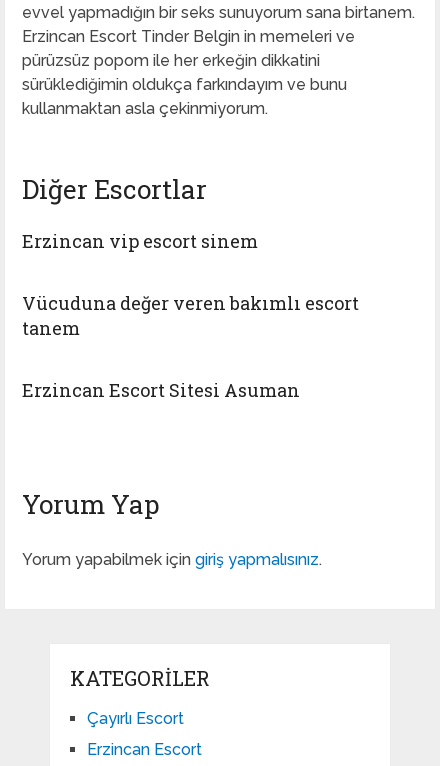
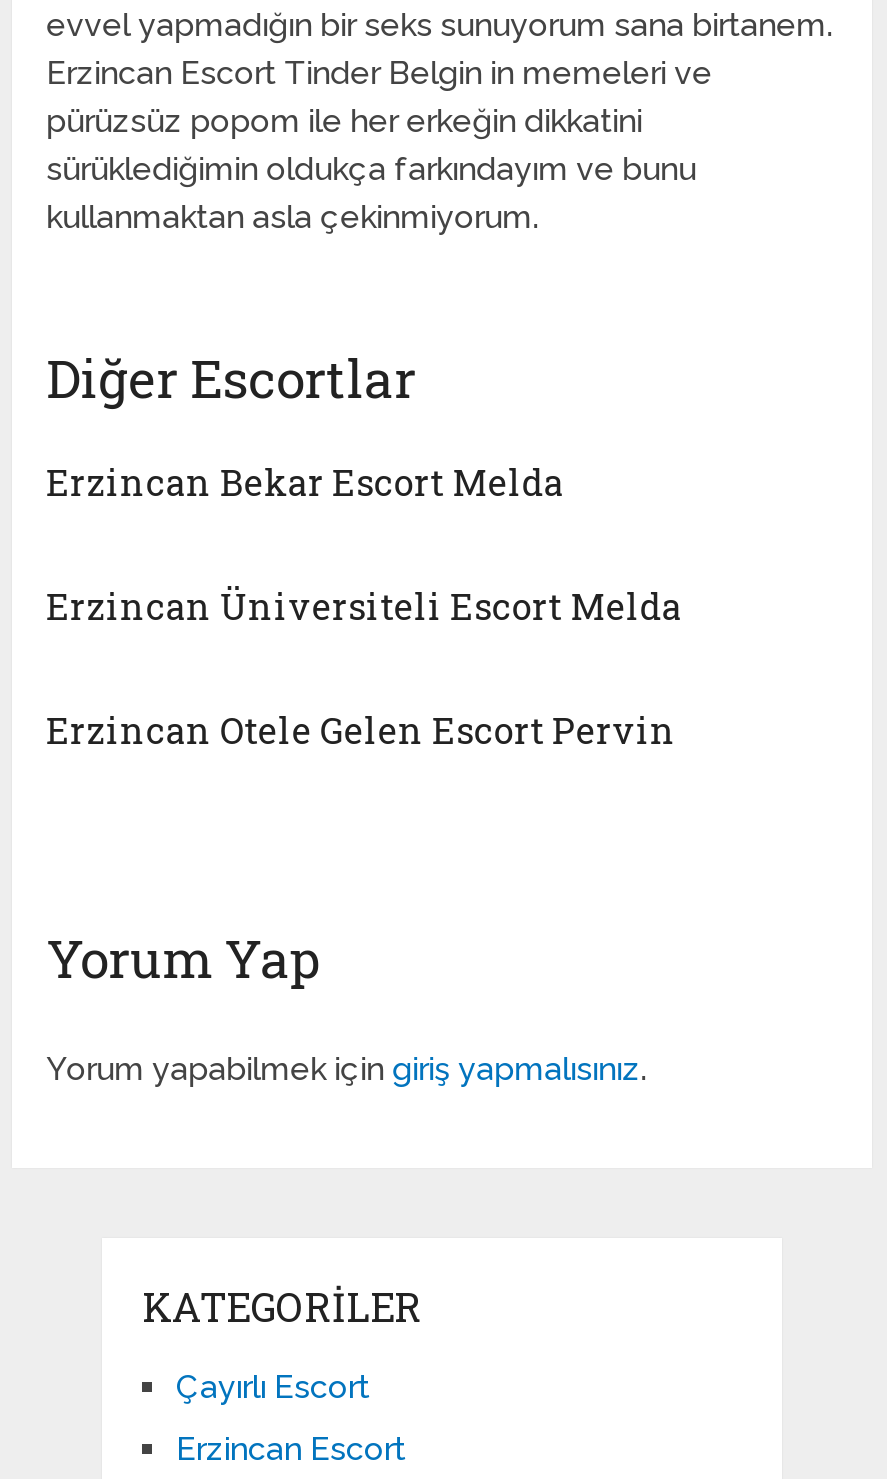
- Erzincan vip escort sinem
+ Erzincan Bekar Escort Melda

- Vücuduna değer veren bakımlı escort
- tanem
+ Erzincan Üniversiteli Escort Melda

- Erzincan Escort Sitesi Asuman
+ Erzincan Otele Gelen Escort Pervin
